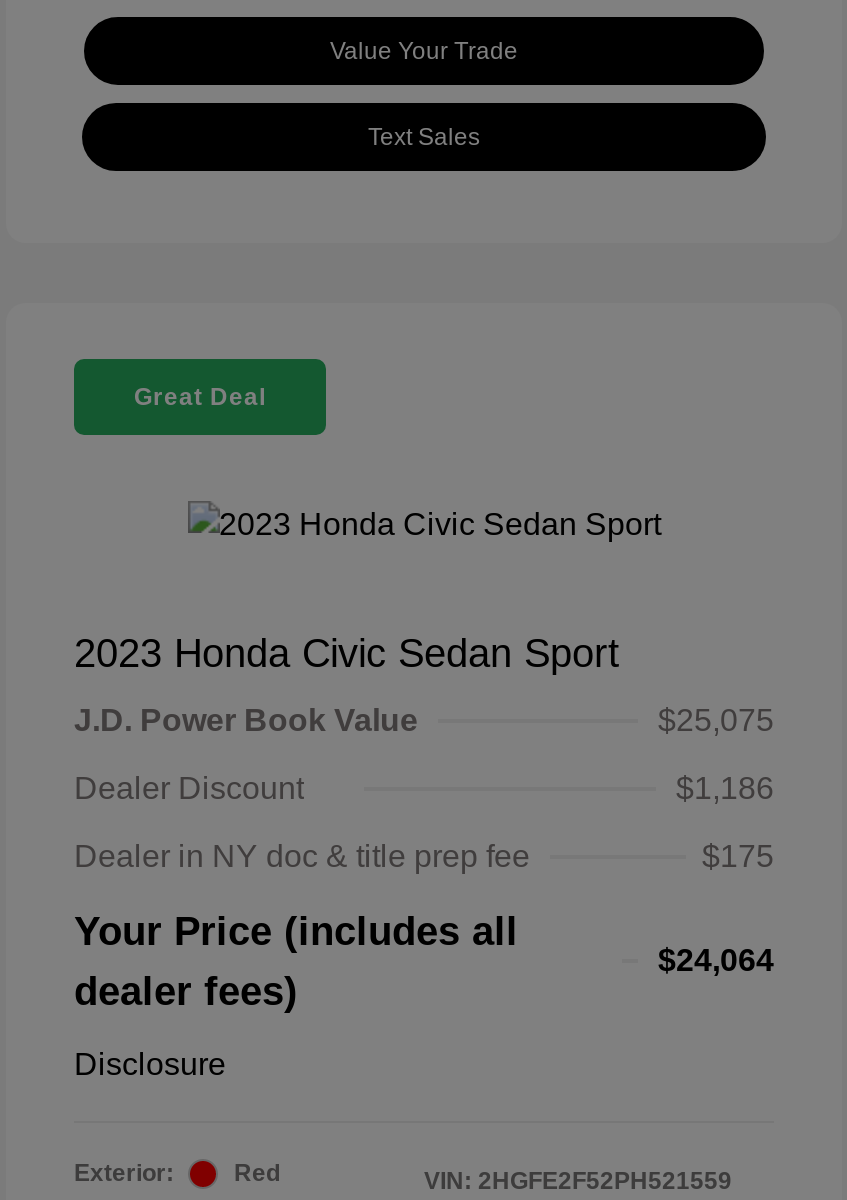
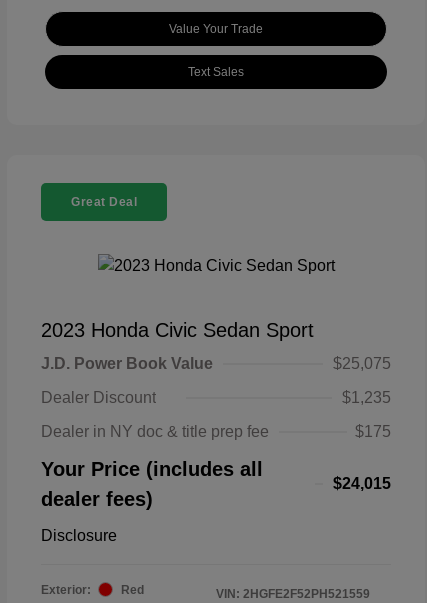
- $1,186
+ $1,235

- $24,064
+ $24,015
